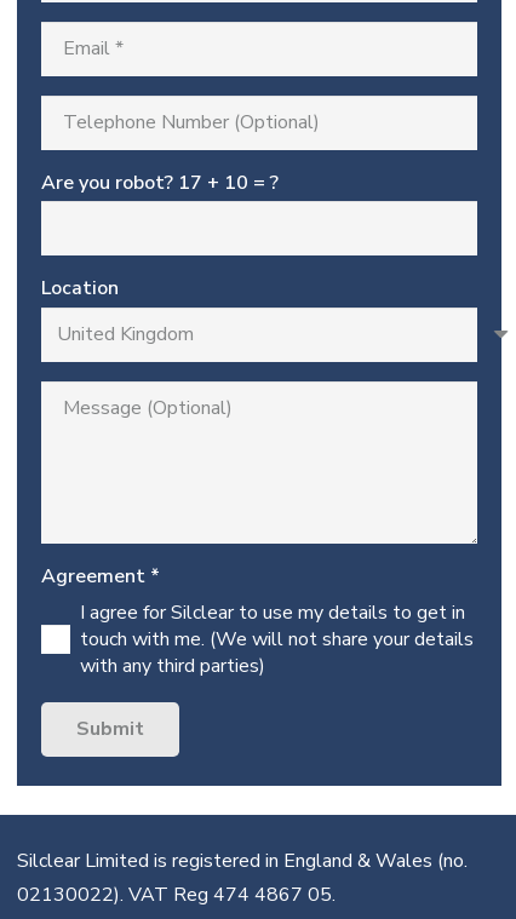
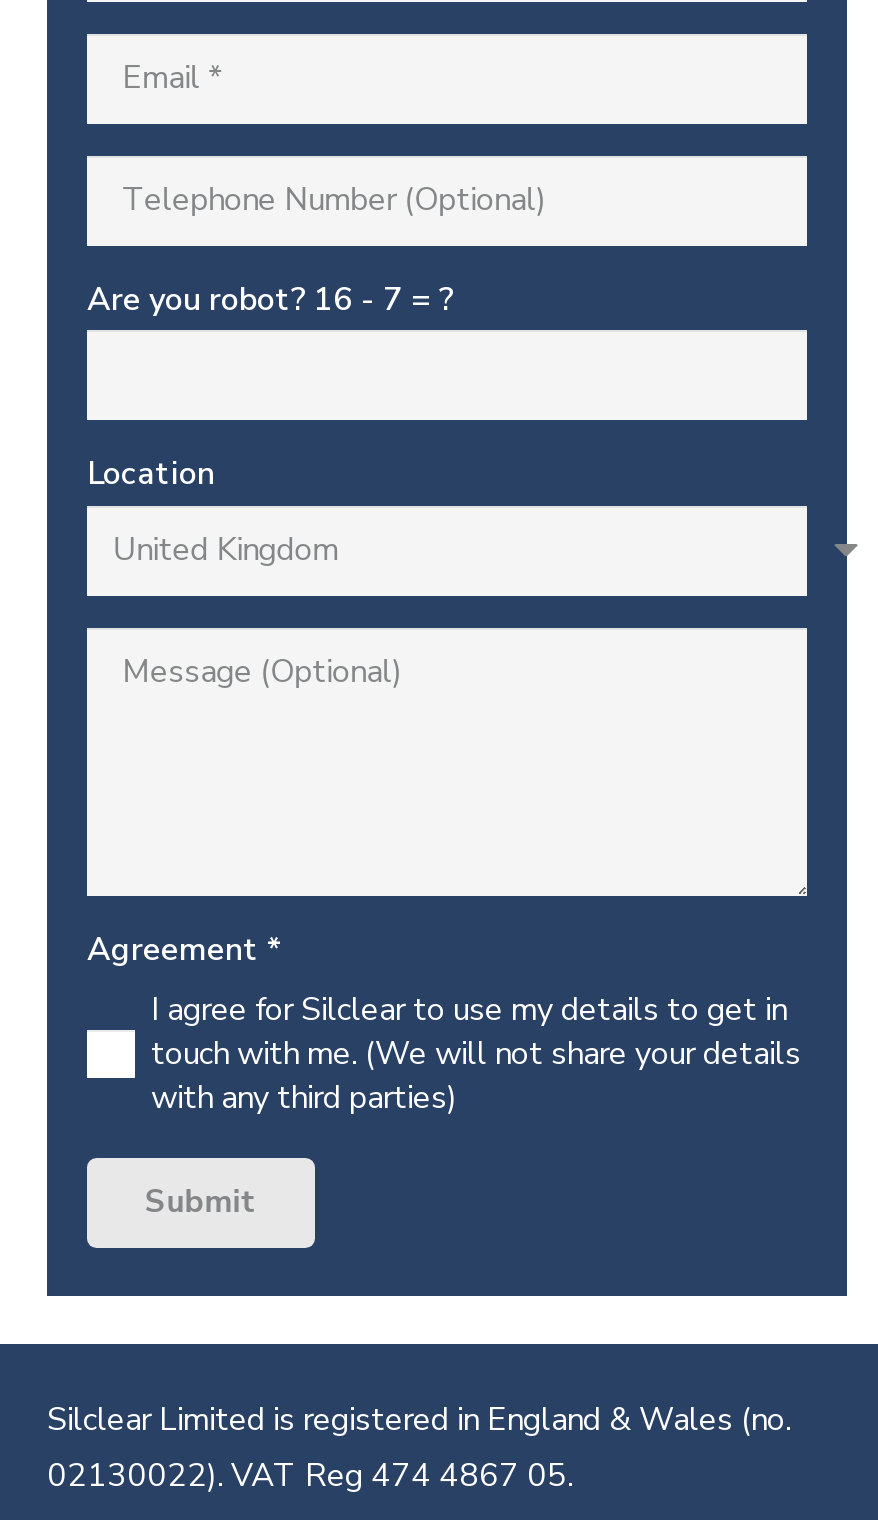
- Are you robot? 17 + 10 = ?
+ Are you robot? 16 - 7 = ?
